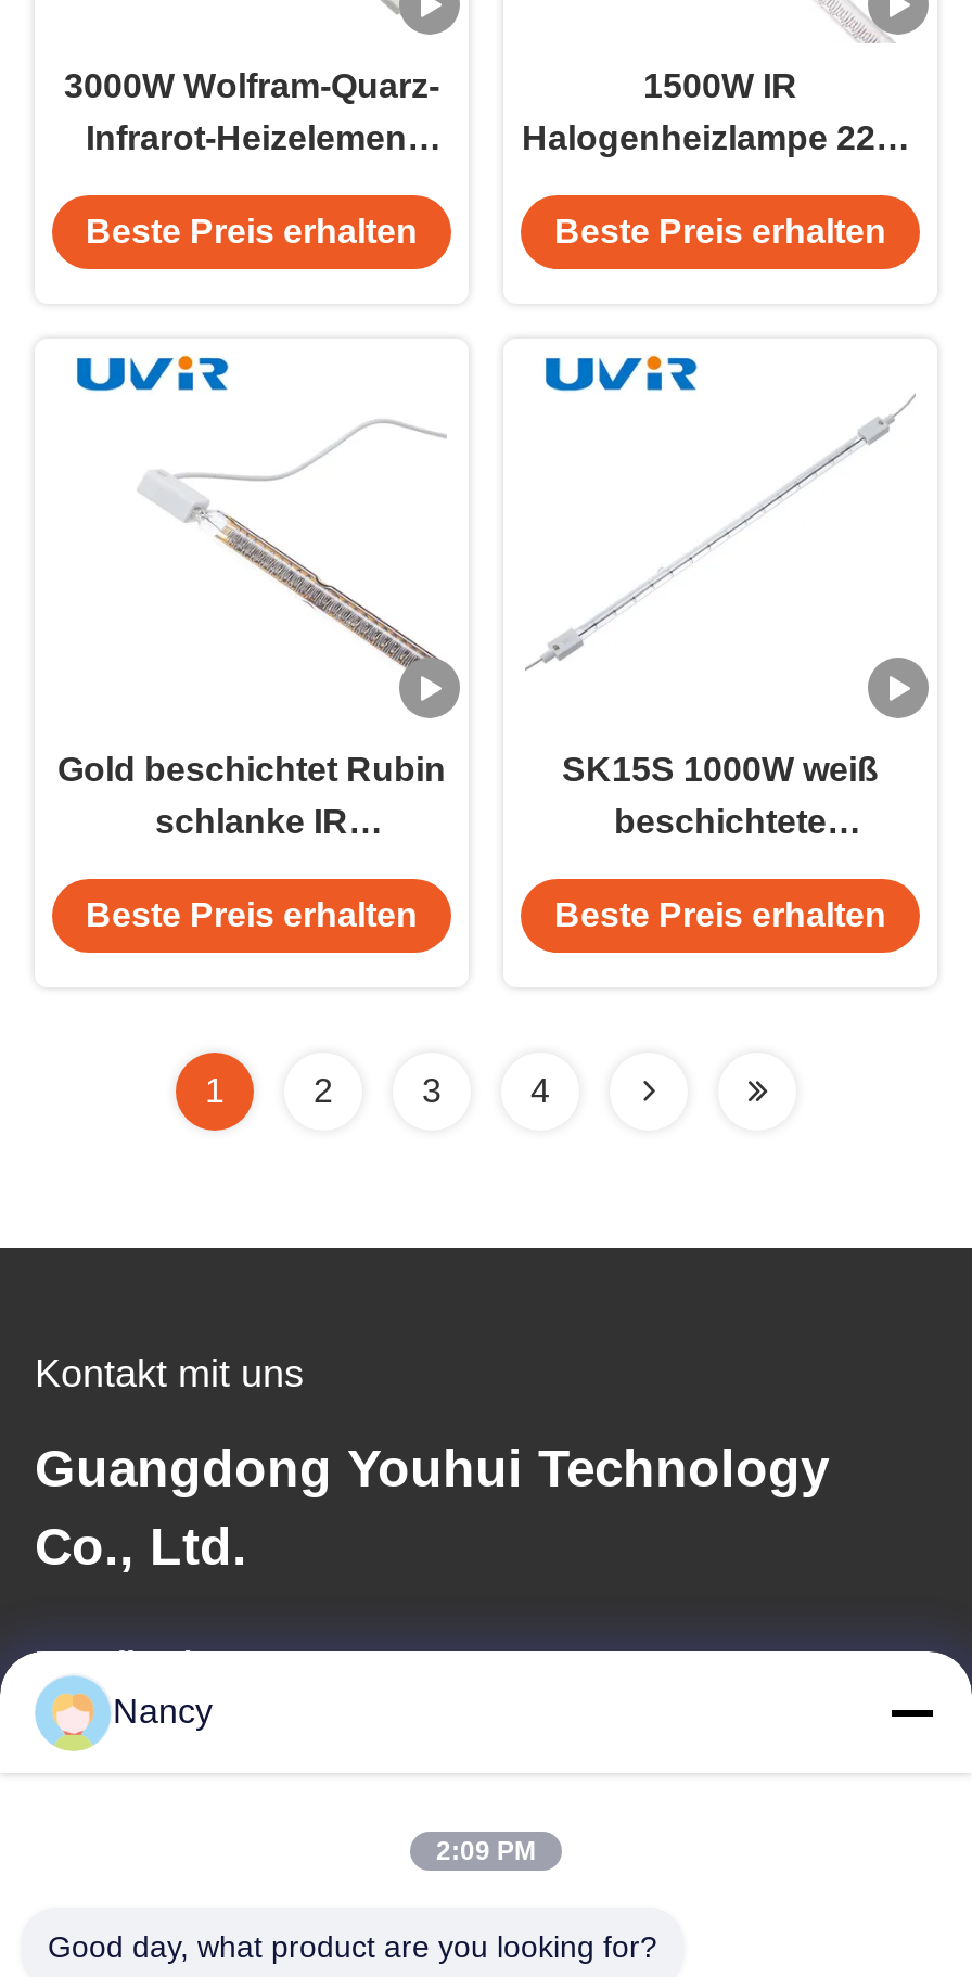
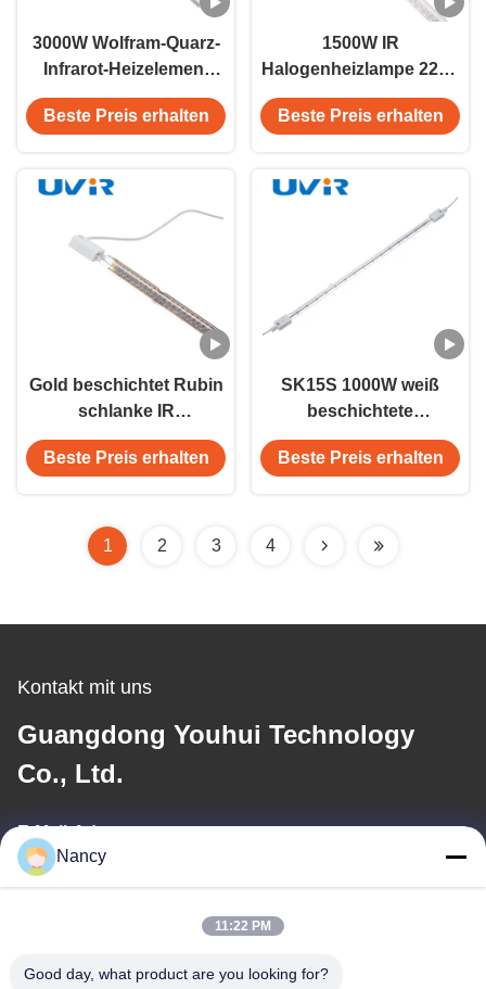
- 2:09 PM
+ 11:22 PM
